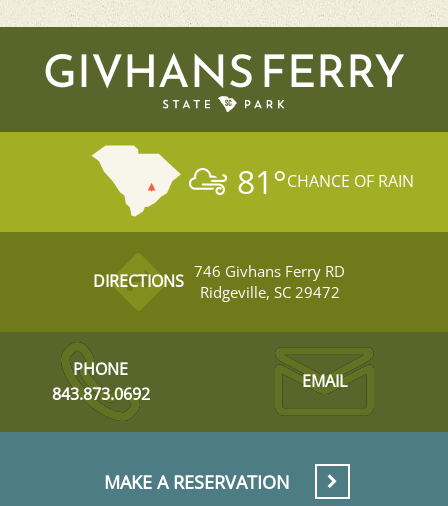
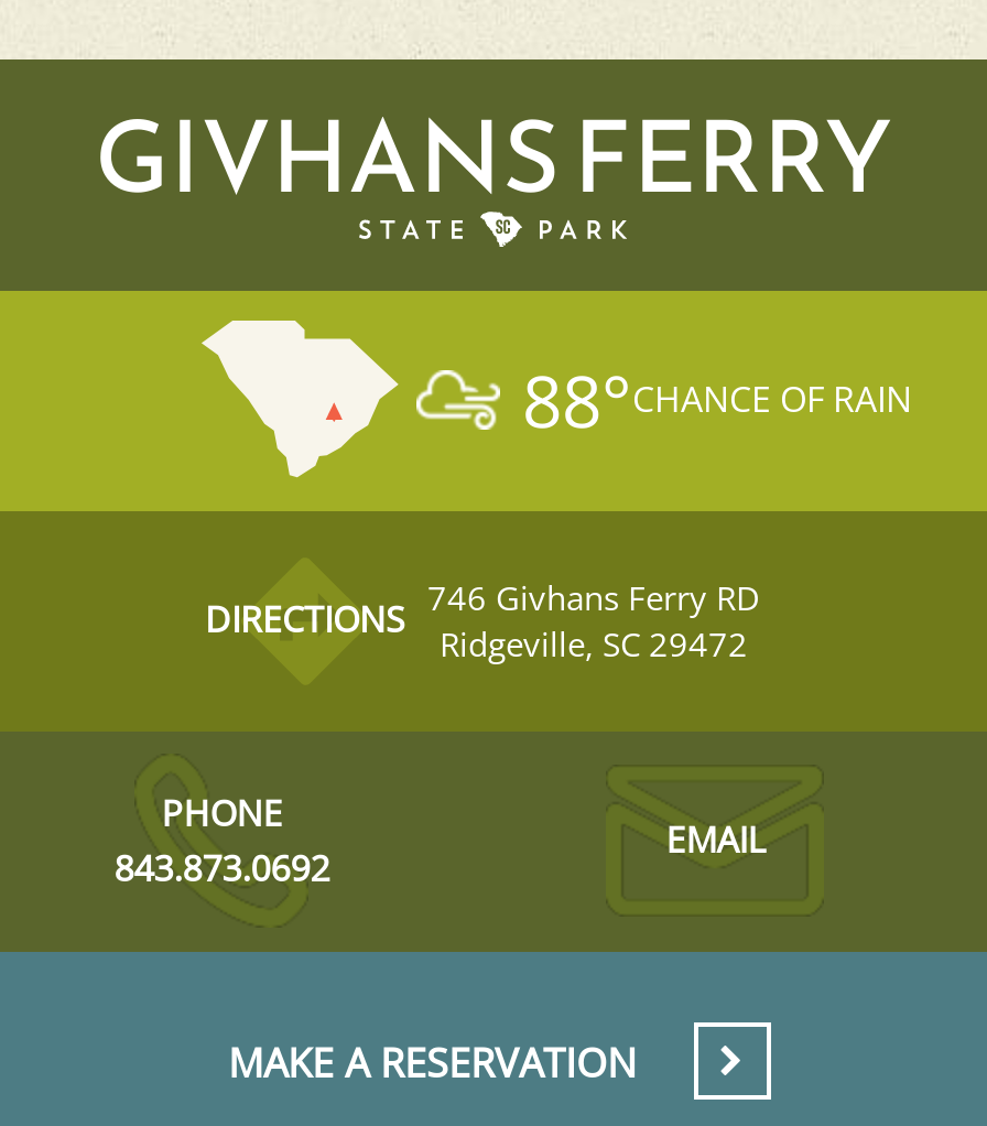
- 81°CHANCE OF RAIN
+ 88°CHANCE OF RAIN
